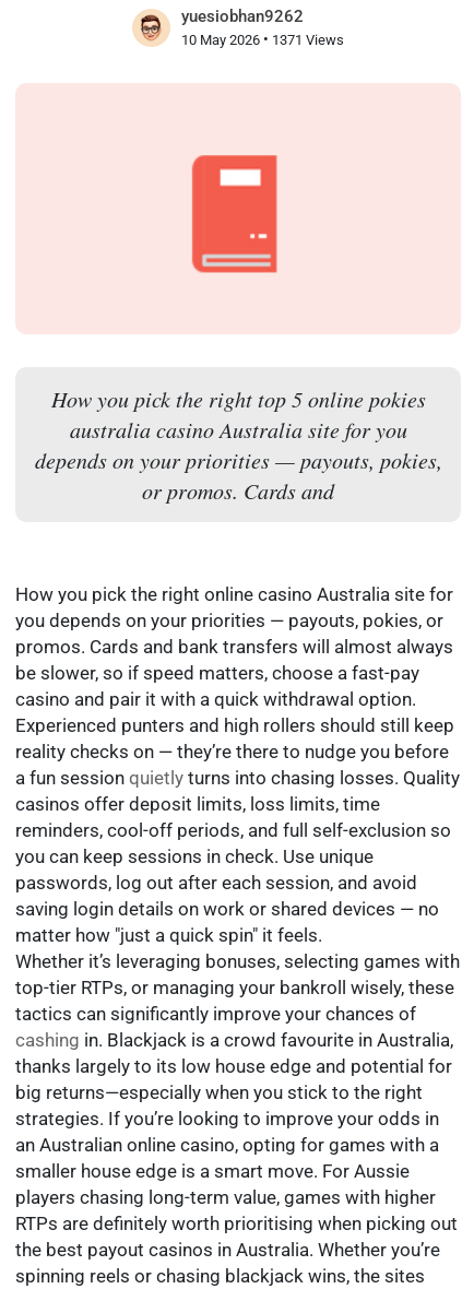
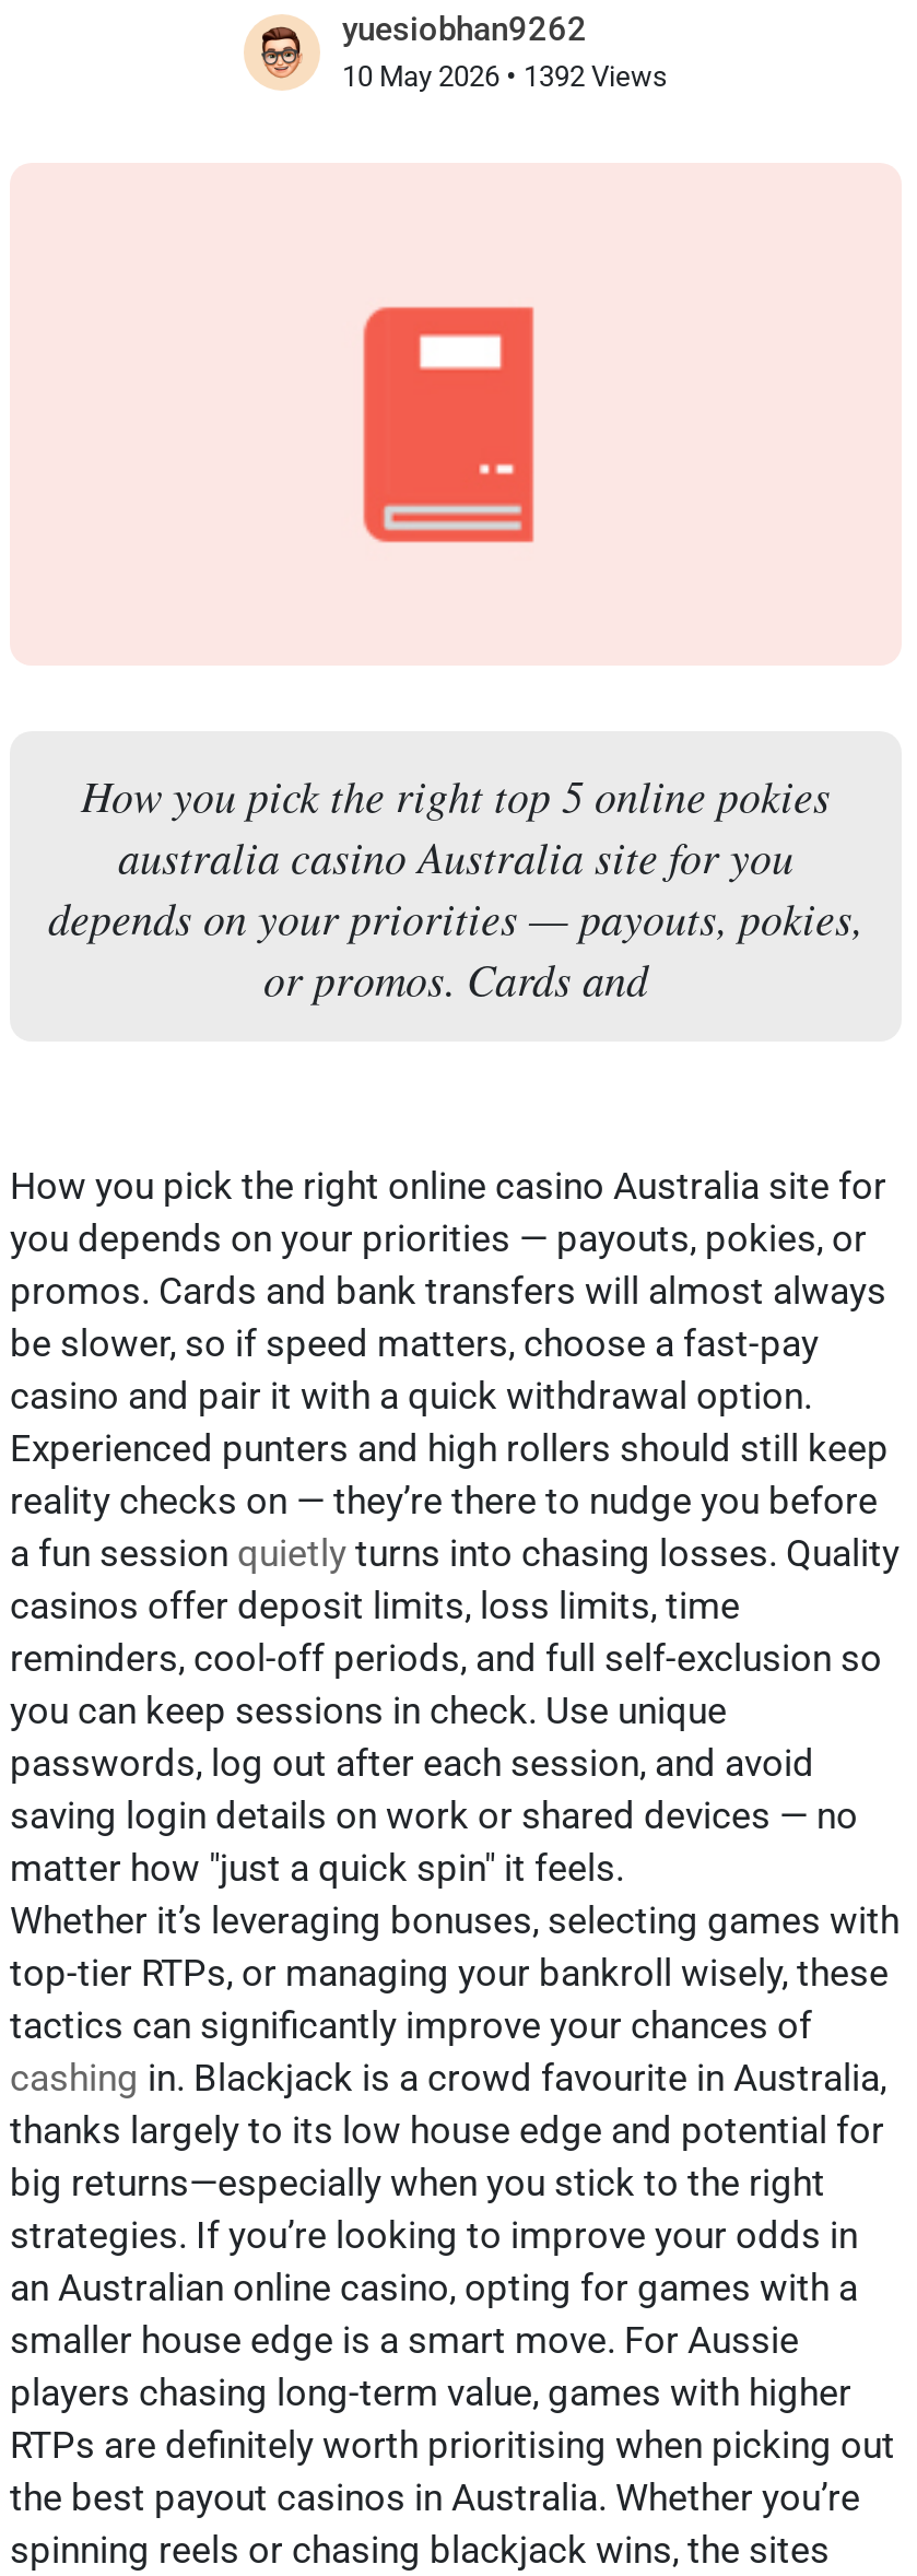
- 10 May 2026 • 1371 Views
+ 10 May 2026 • 1392 Views
